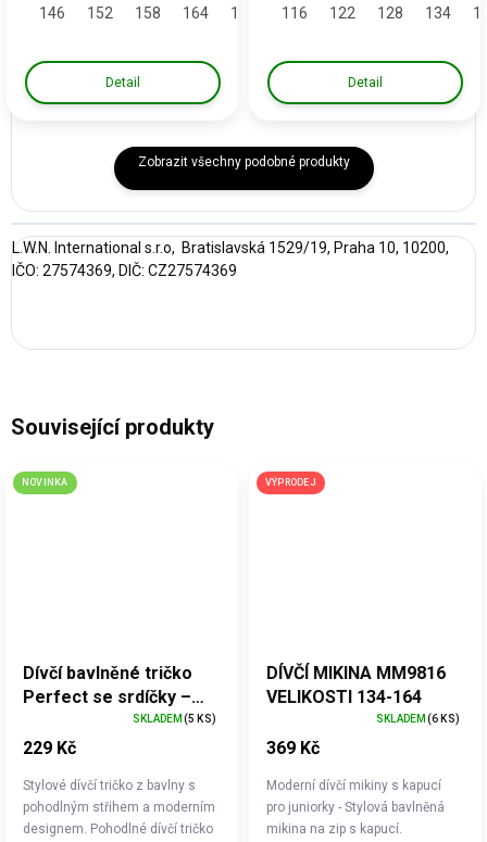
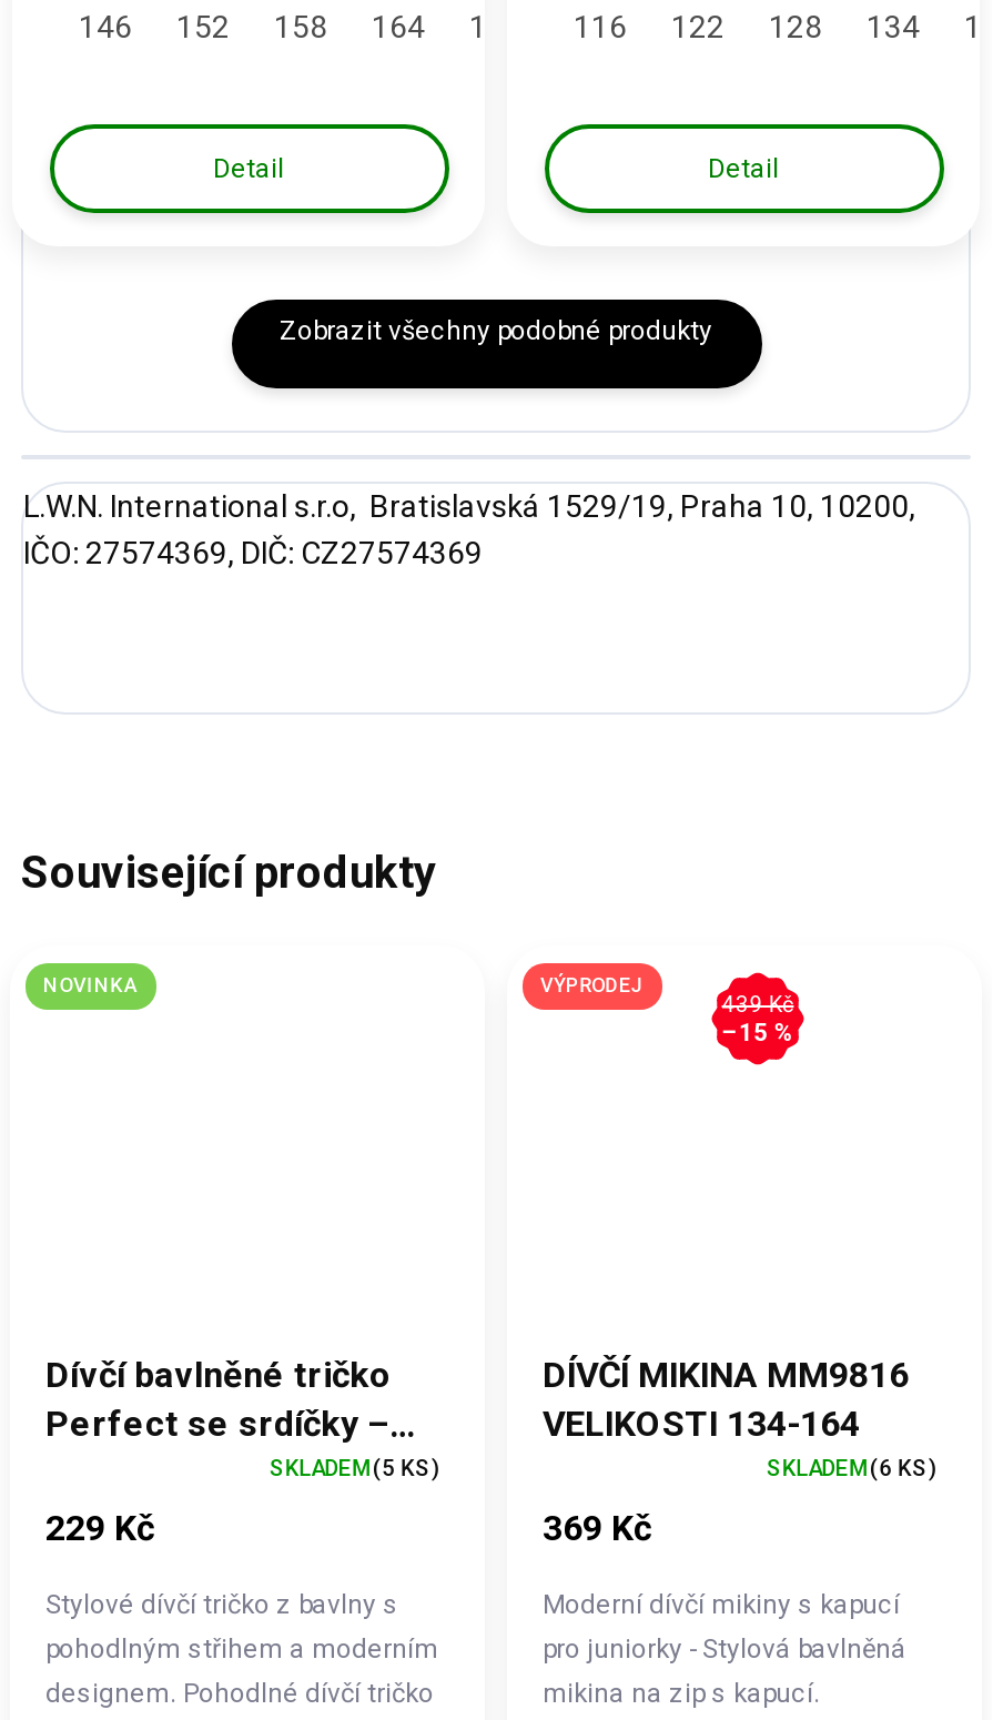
+ 439 Kč
+ –15 %
